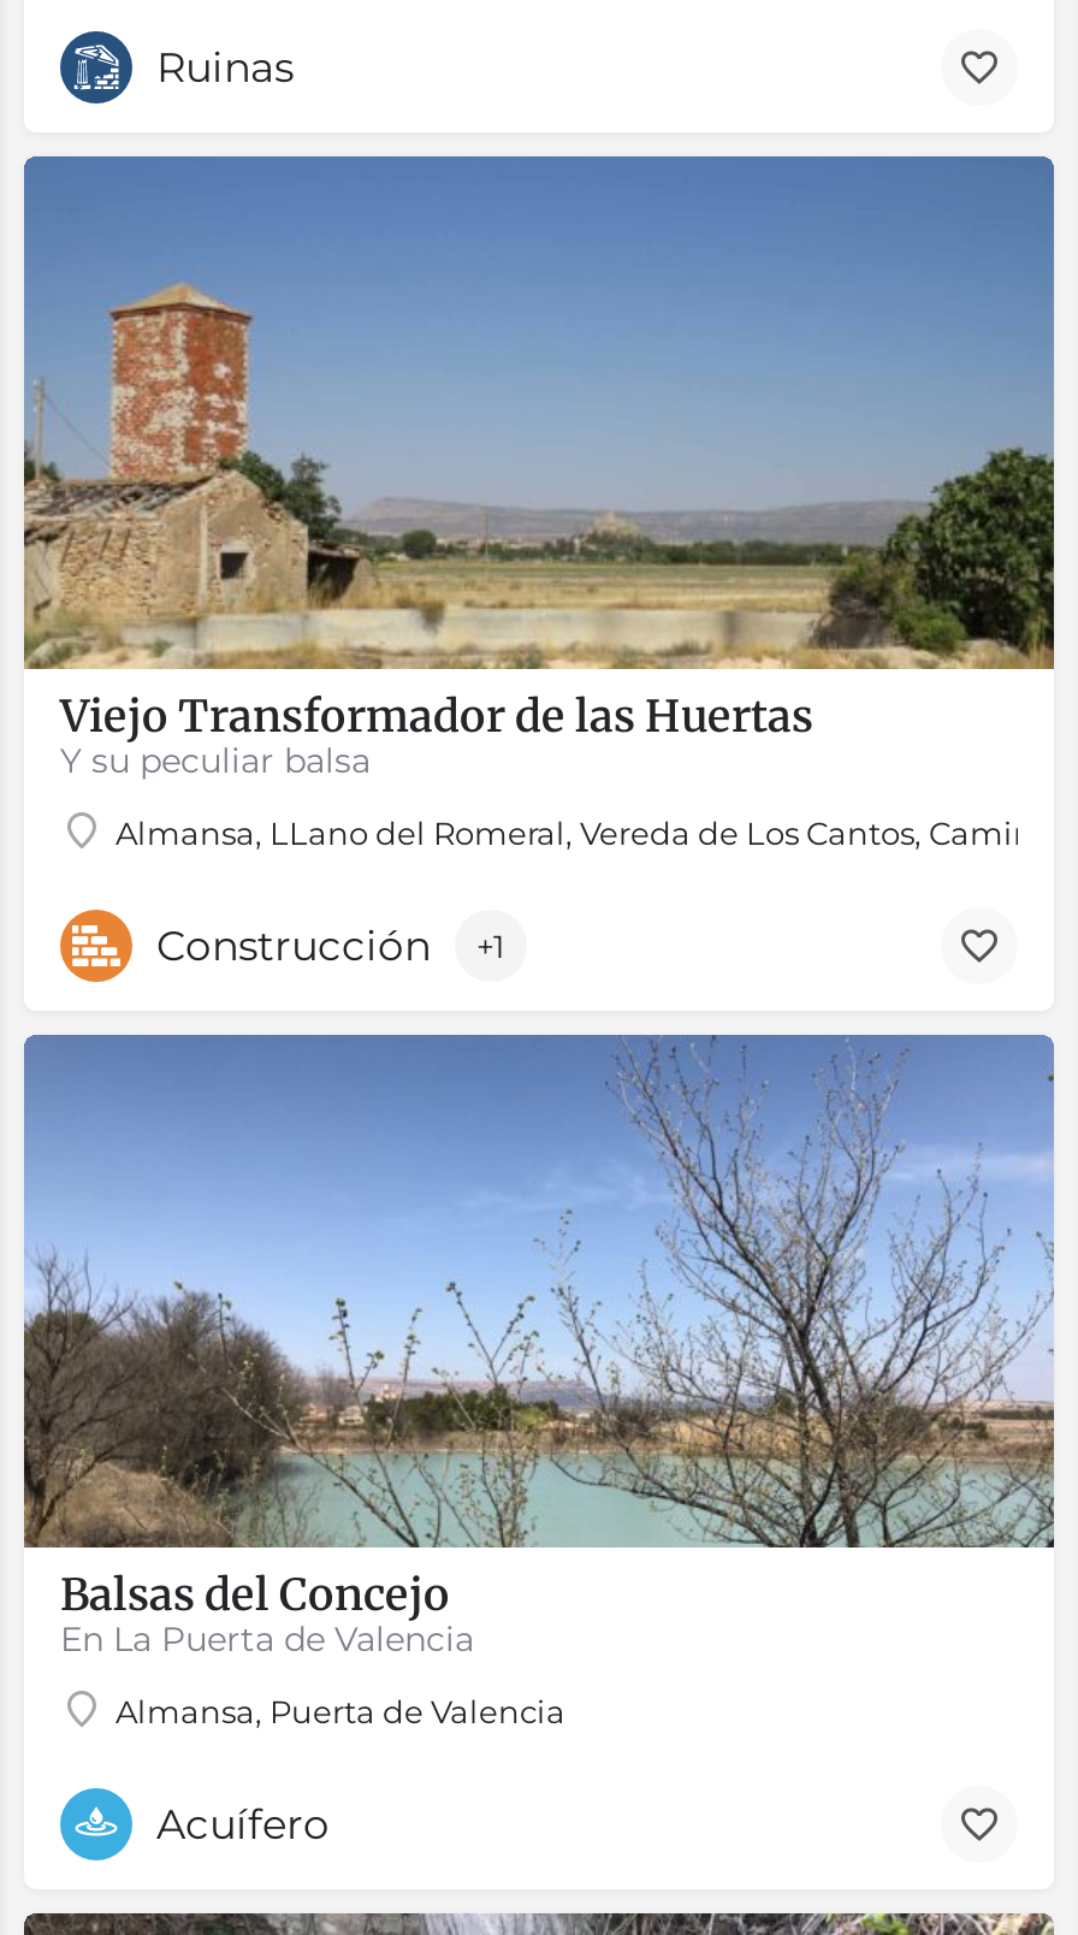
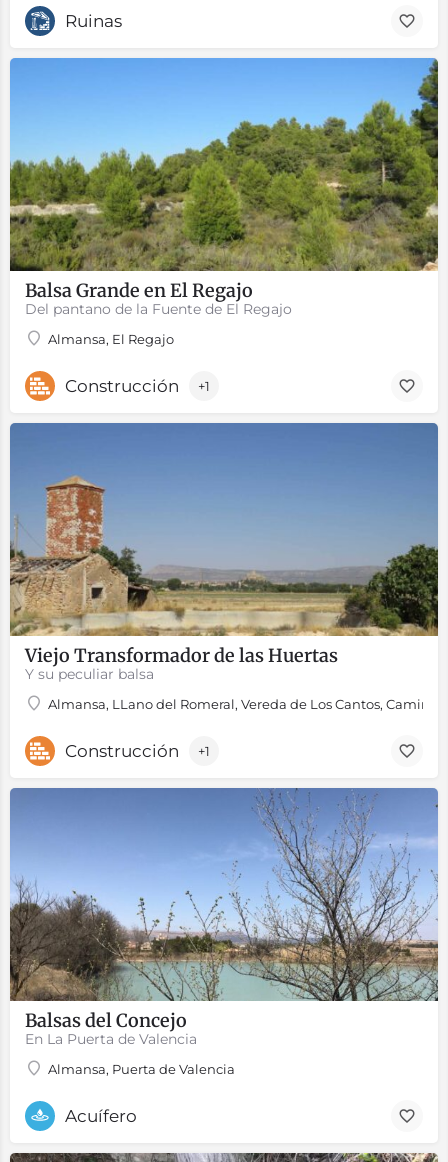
+ [image]
+ Balsa Grande en El Regajo
+ Del pantano de la Fuente de El Regajo
+ Almansa, El Regajo
+ Construcción
+ +1
